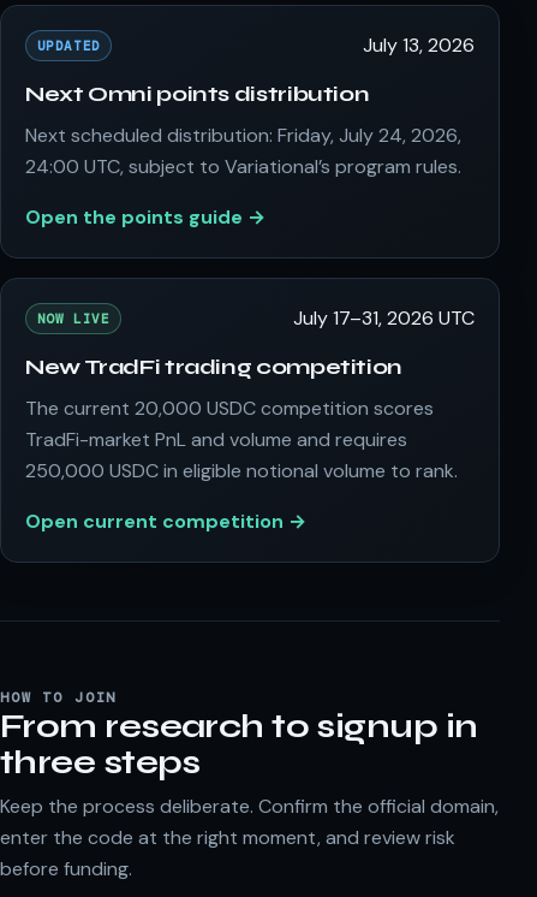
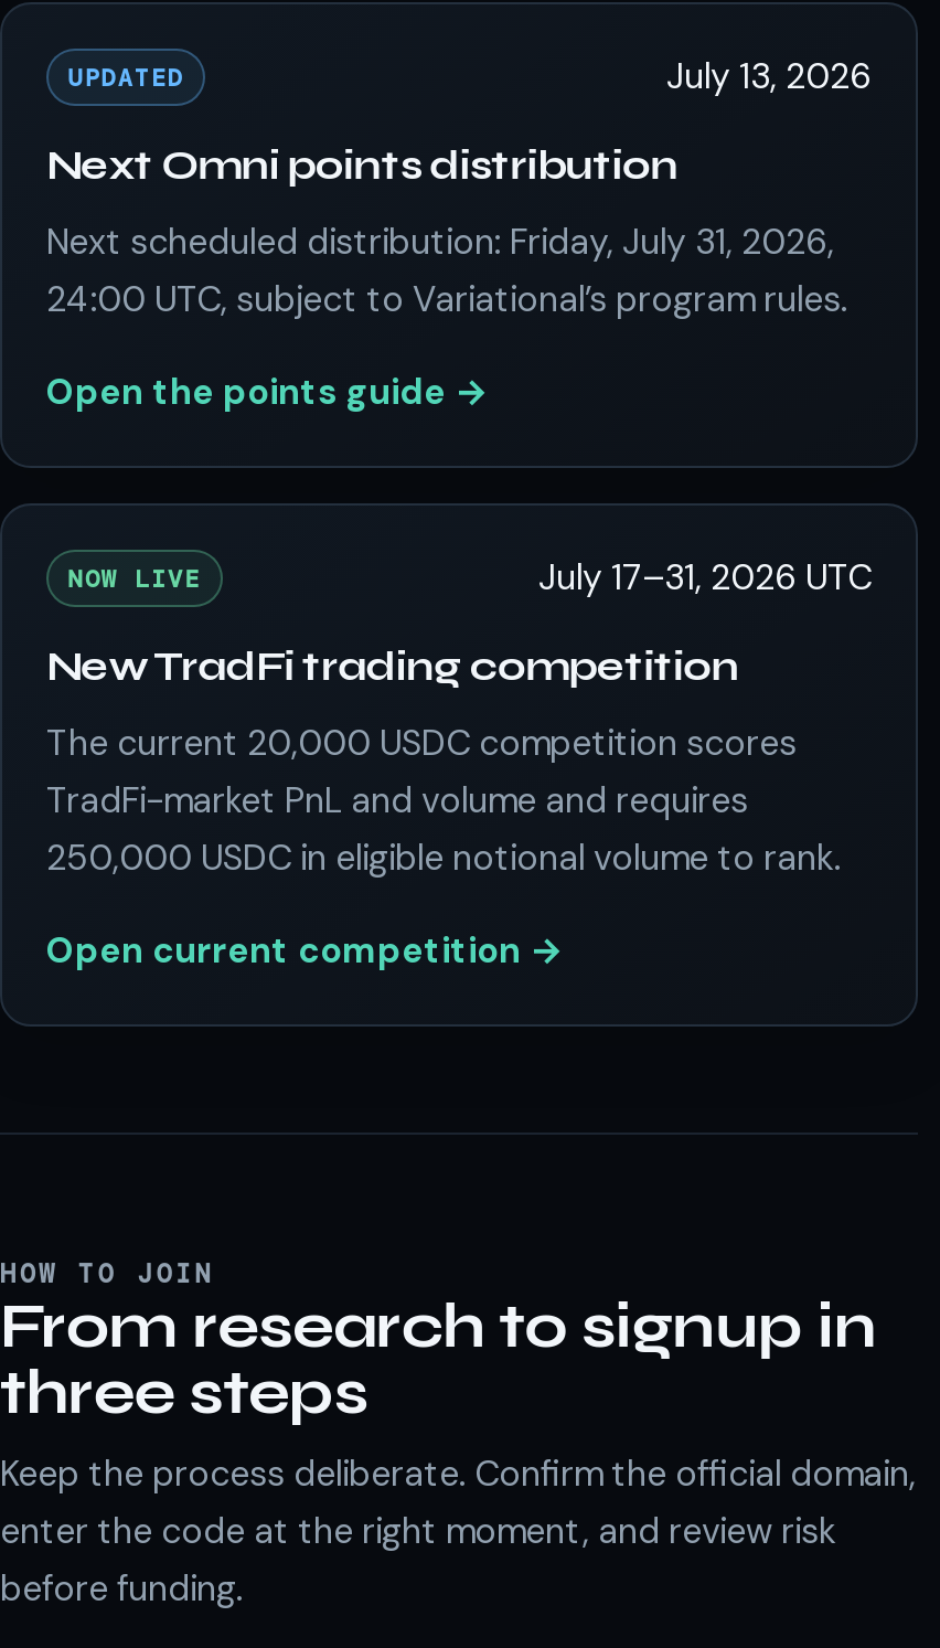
- Next scheduled distribution: Friday, July 24, 2026,
+ Next scheduled distribution: Friday, July 31, 2026,
